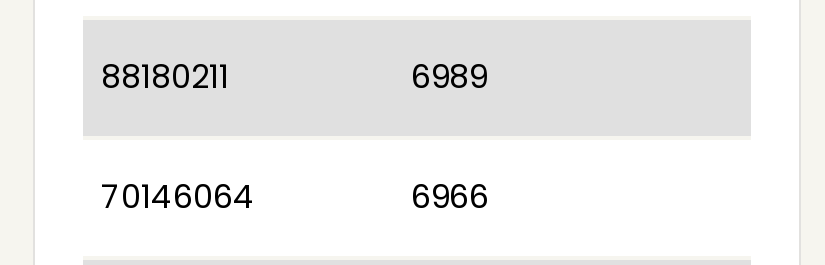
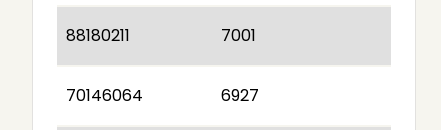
- 6989
+ 7001

- 6966
+ 6927
